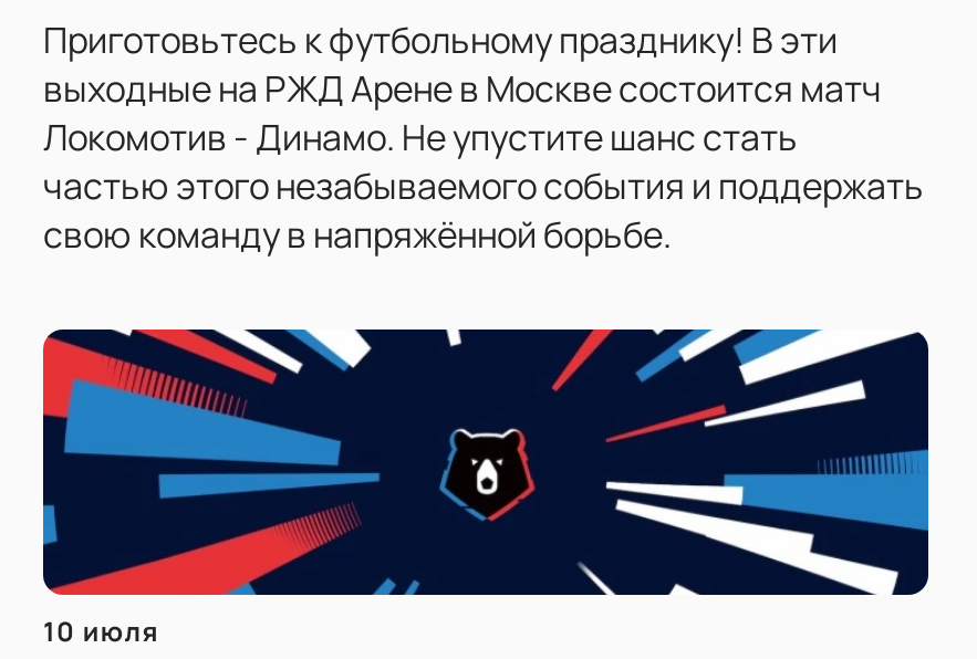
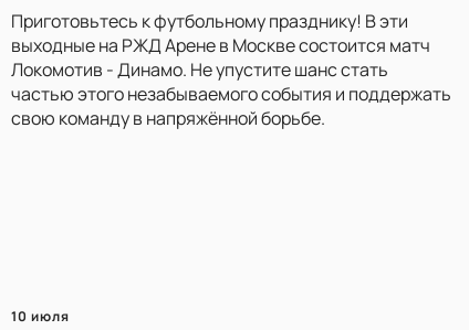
- [image]
